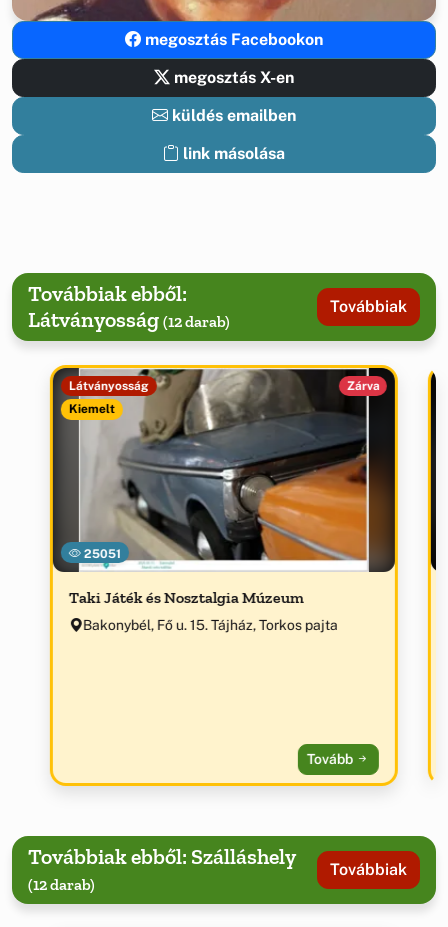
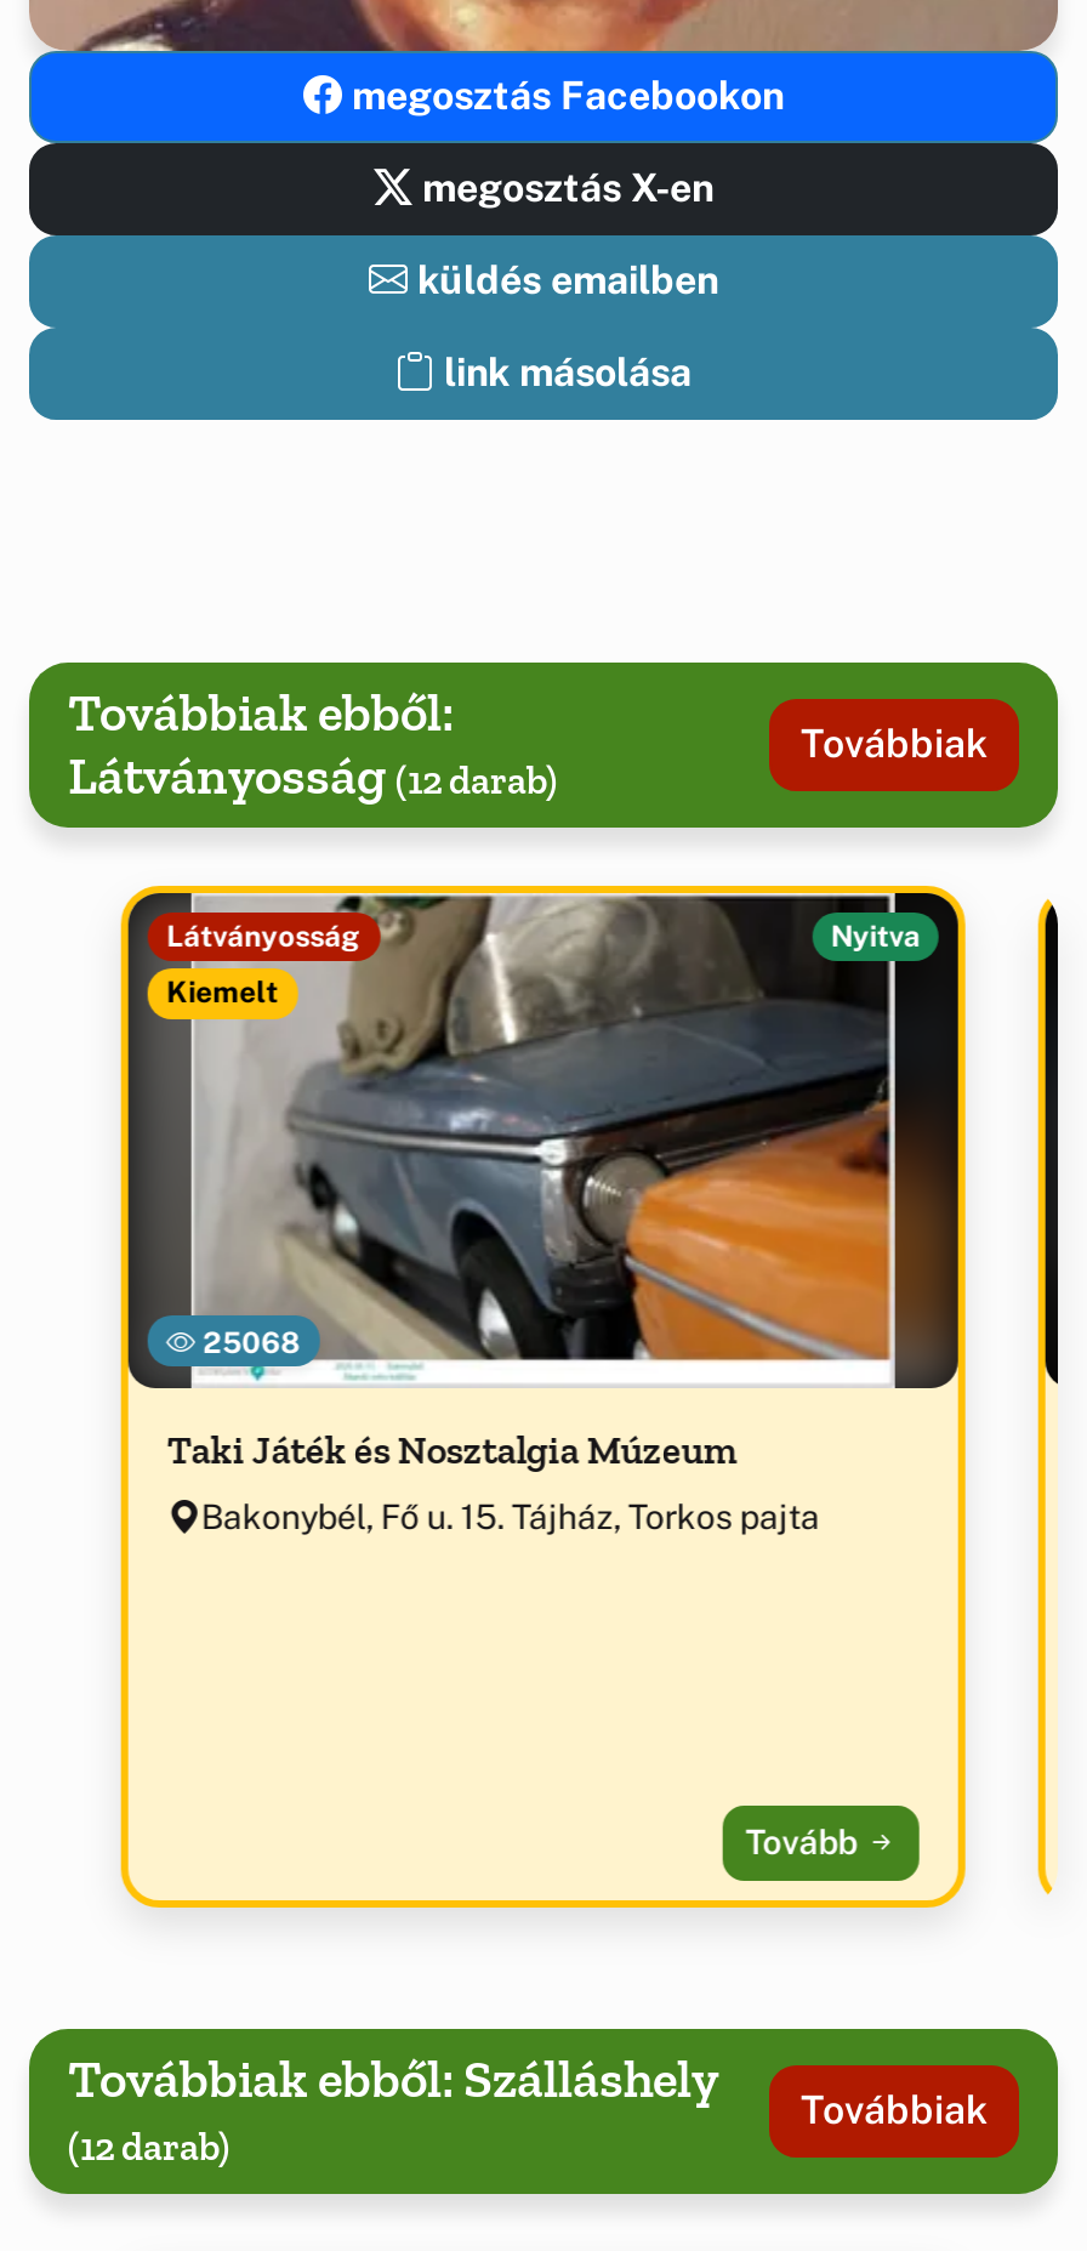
- Zárva
+ Nyitva

- 25051
+ 25068
